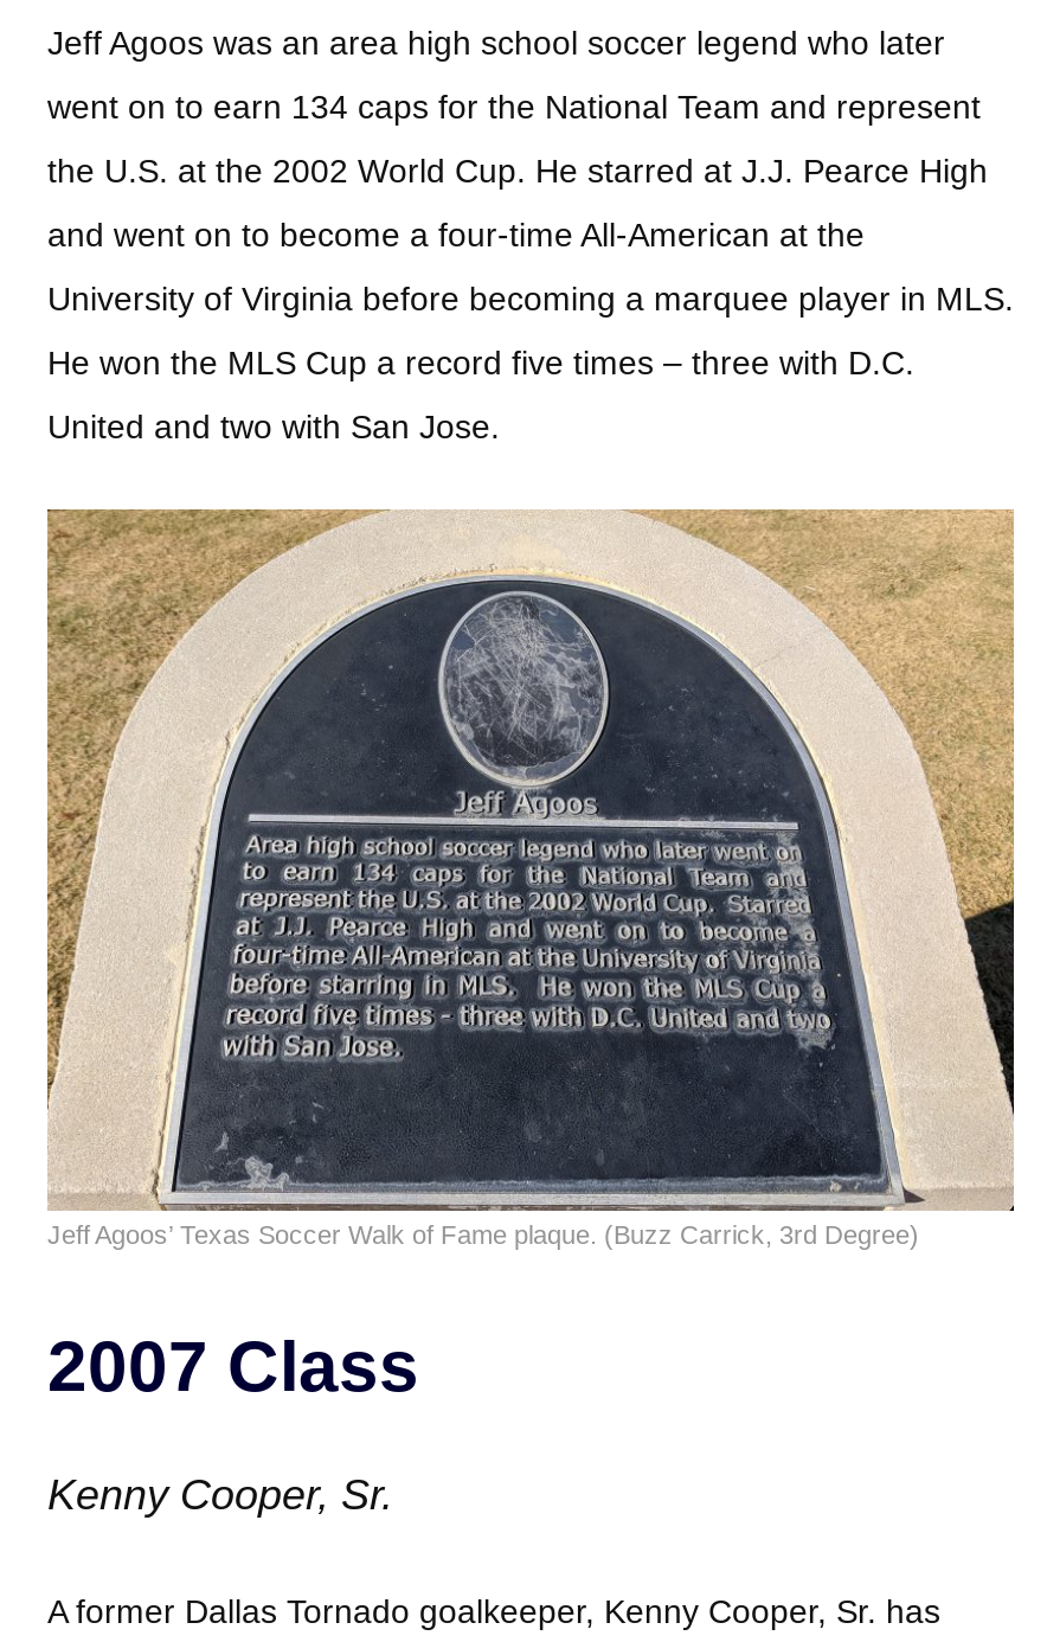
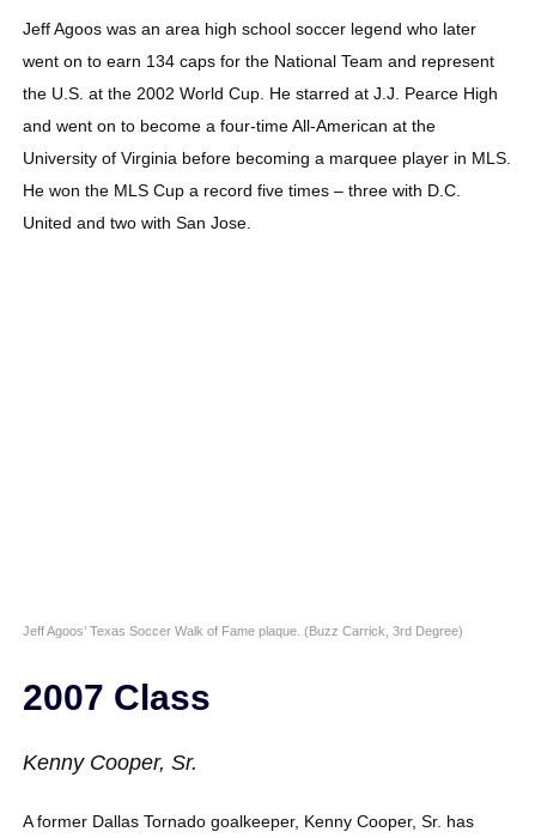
- [image]
